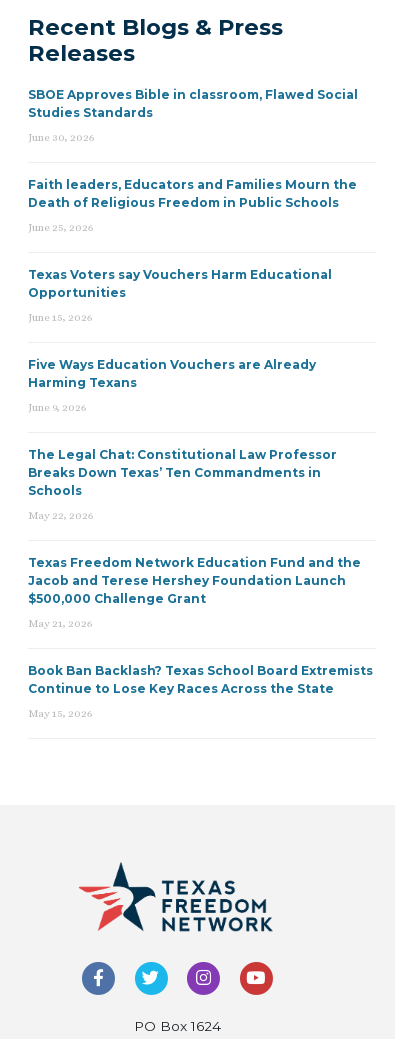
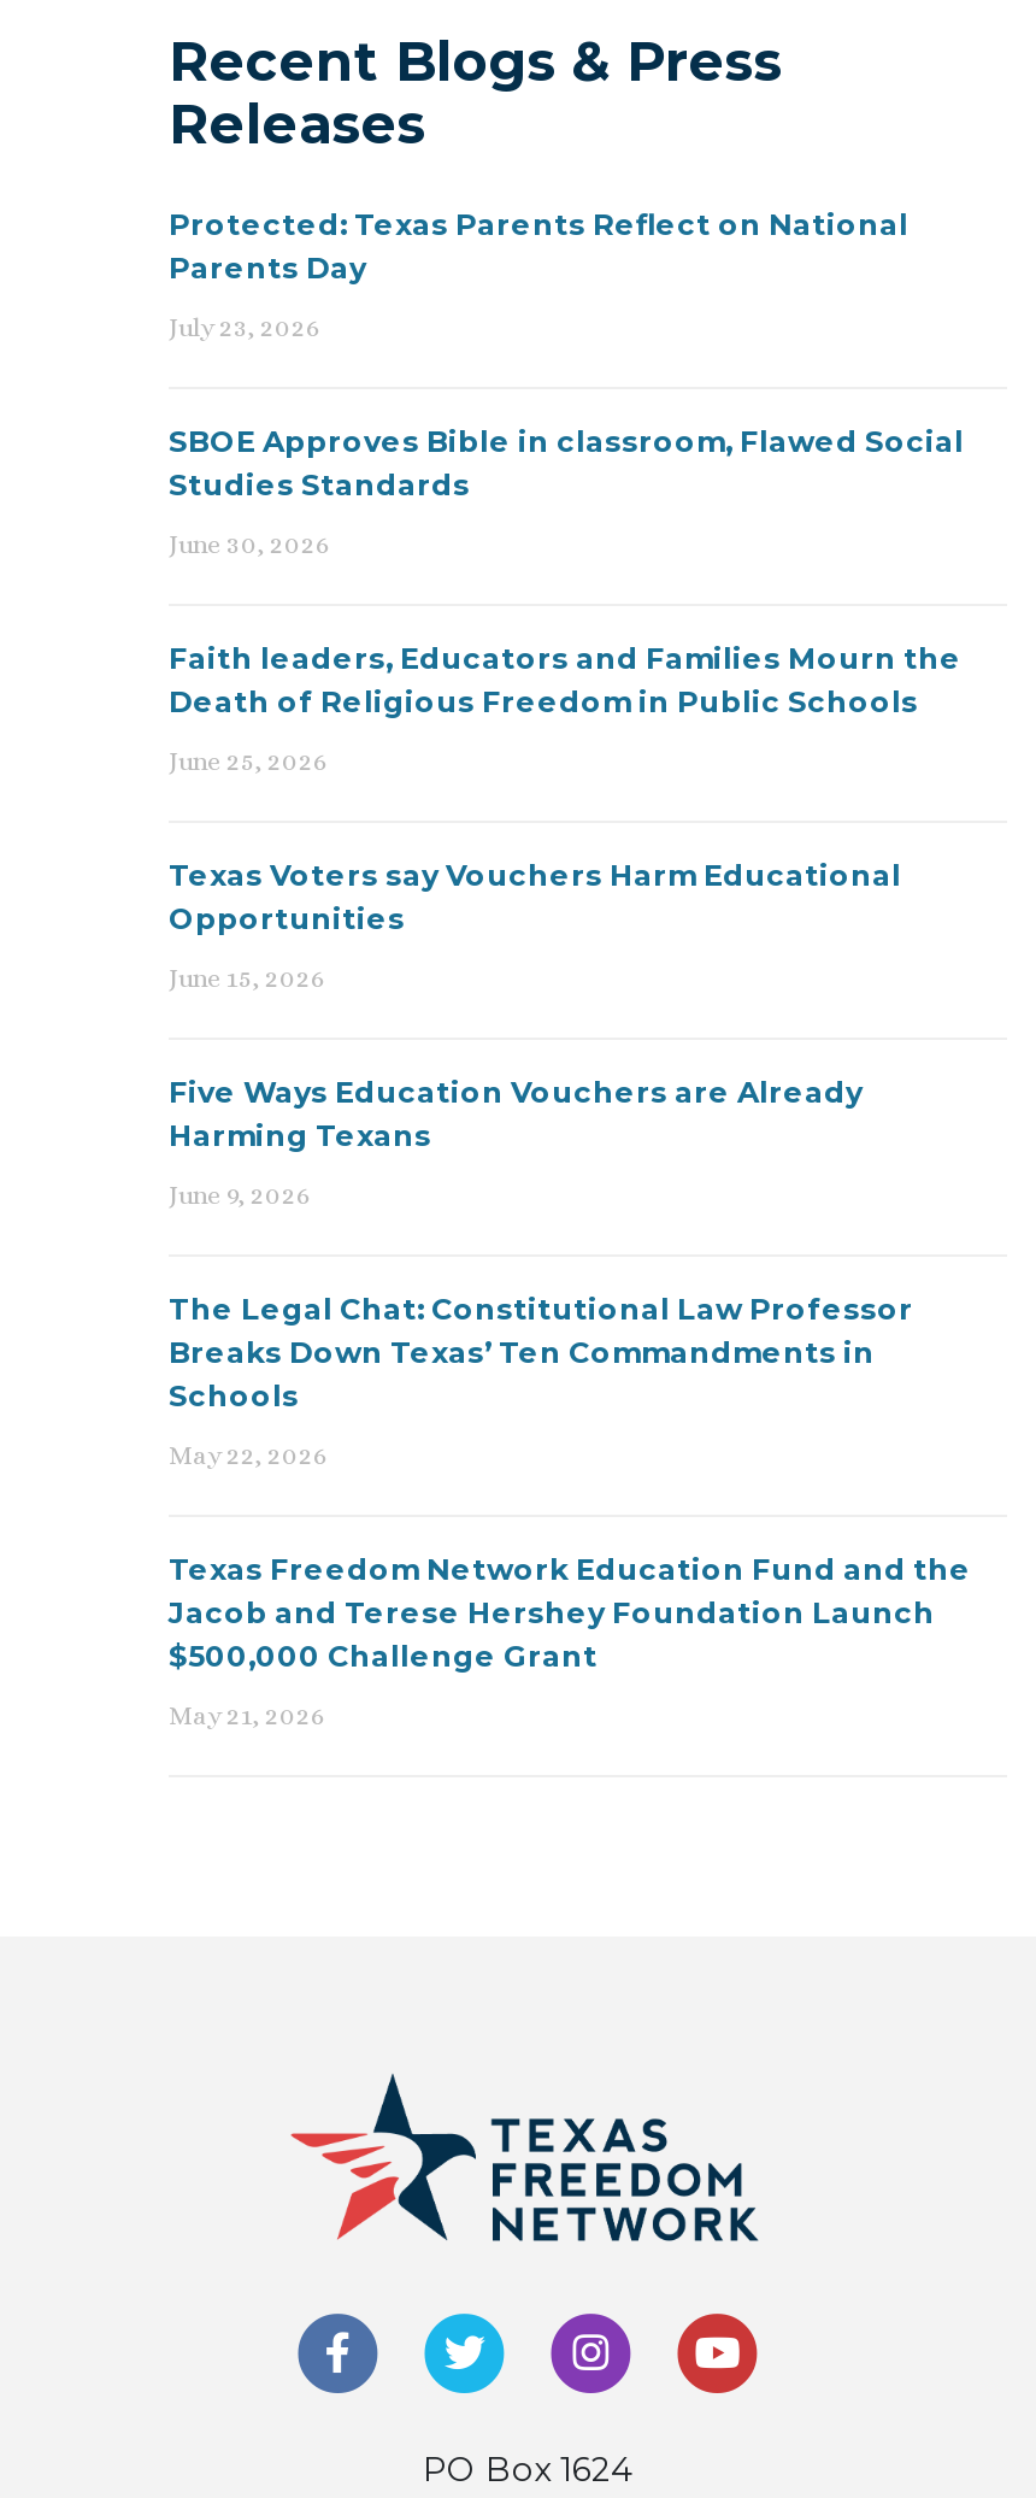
+ Protected: Texas Parents Reflect on National
+ Parents Day
+ July 23, 2026

moved down: SBOE Approves Bible in classroom, Flawed Social | Studies Standards | June 30, 2026 | ... | $500,000 Challenge Grant | May 21, 2026

- Book Ban Backlash? Texas School Board Extremists
- Continue to Lose Key Races Across the State
- May 15, 2026
